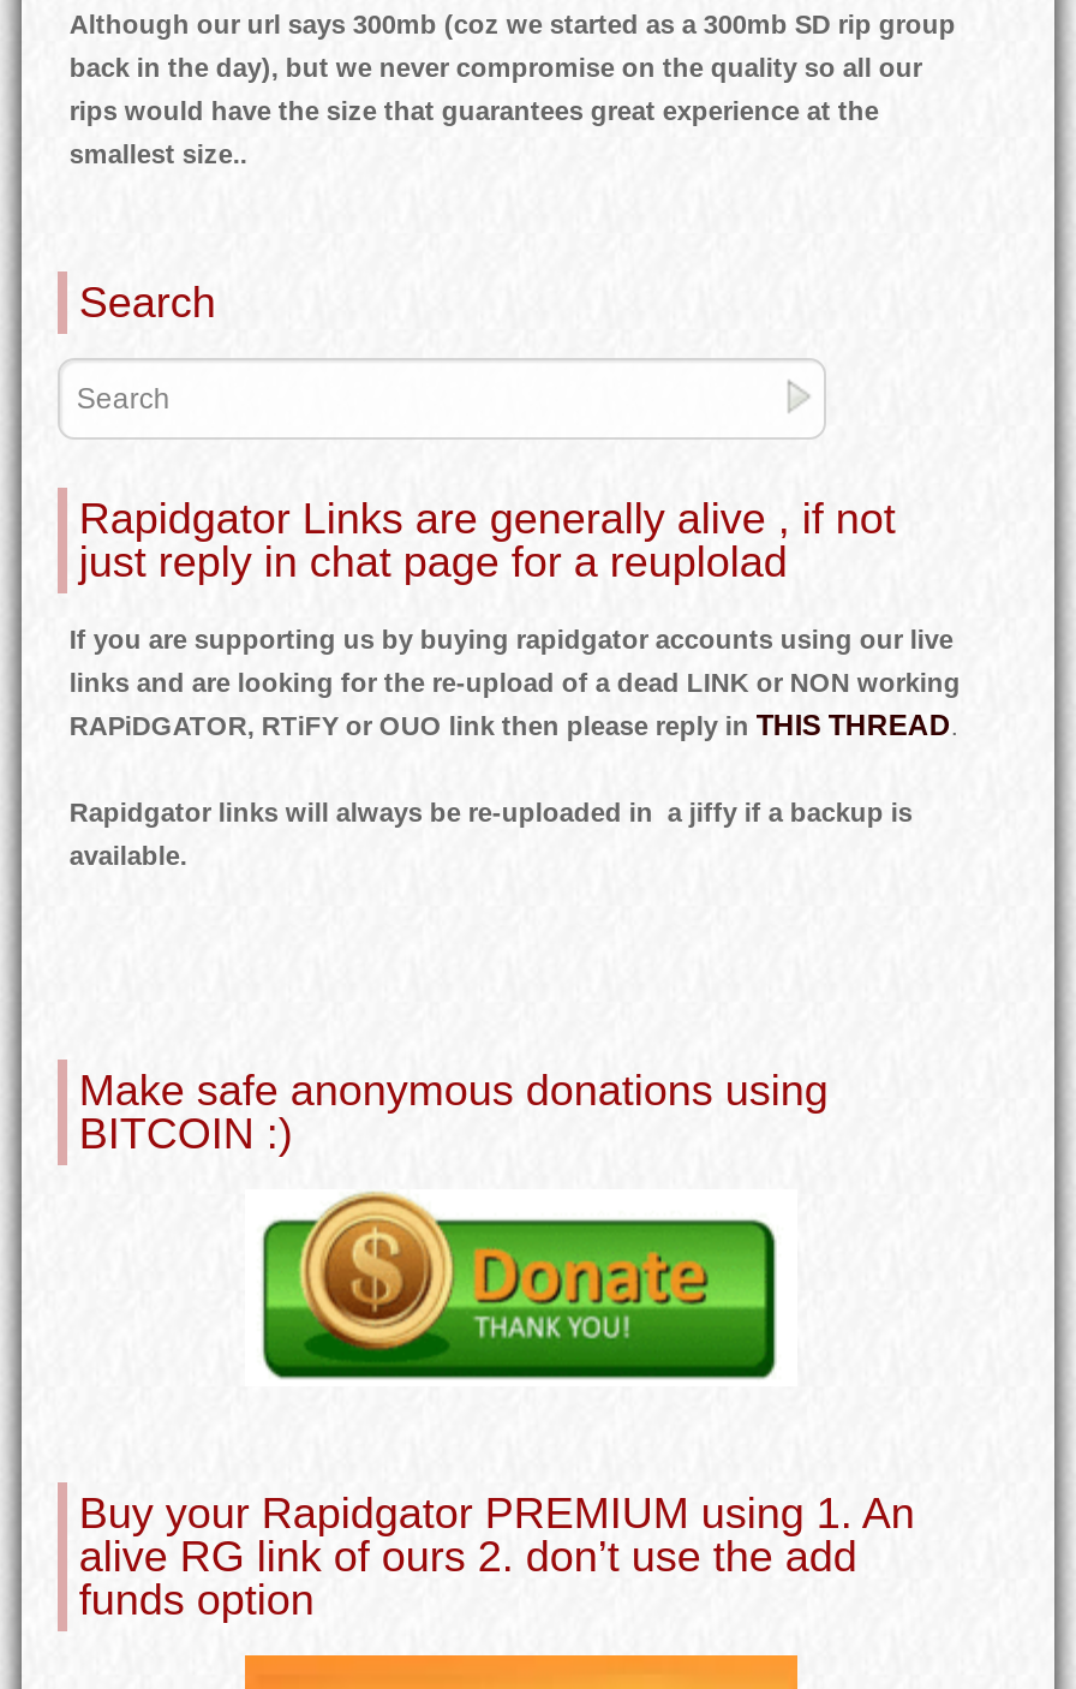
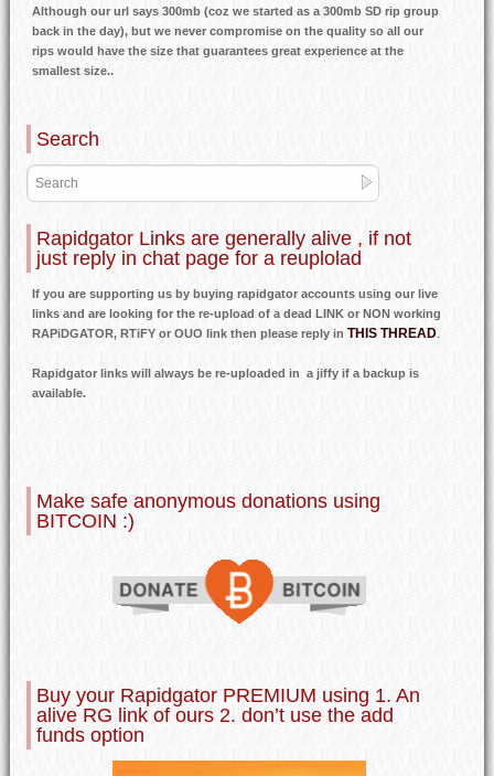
- [image]
+ [image]
